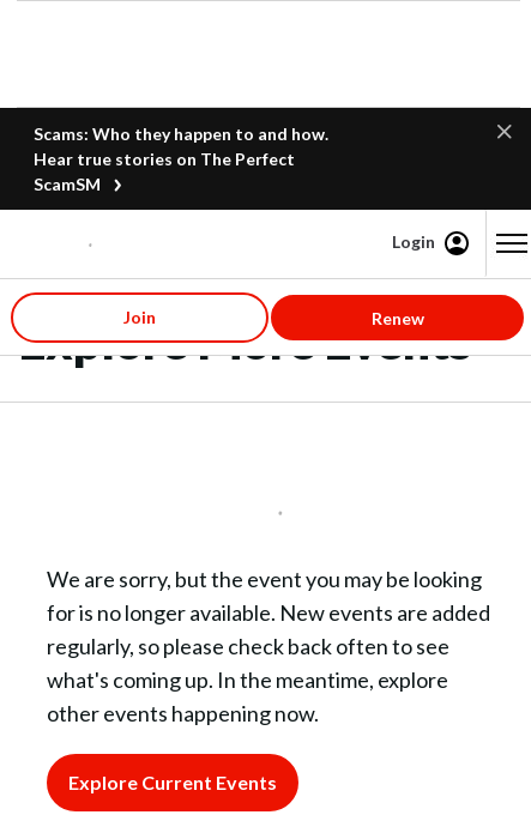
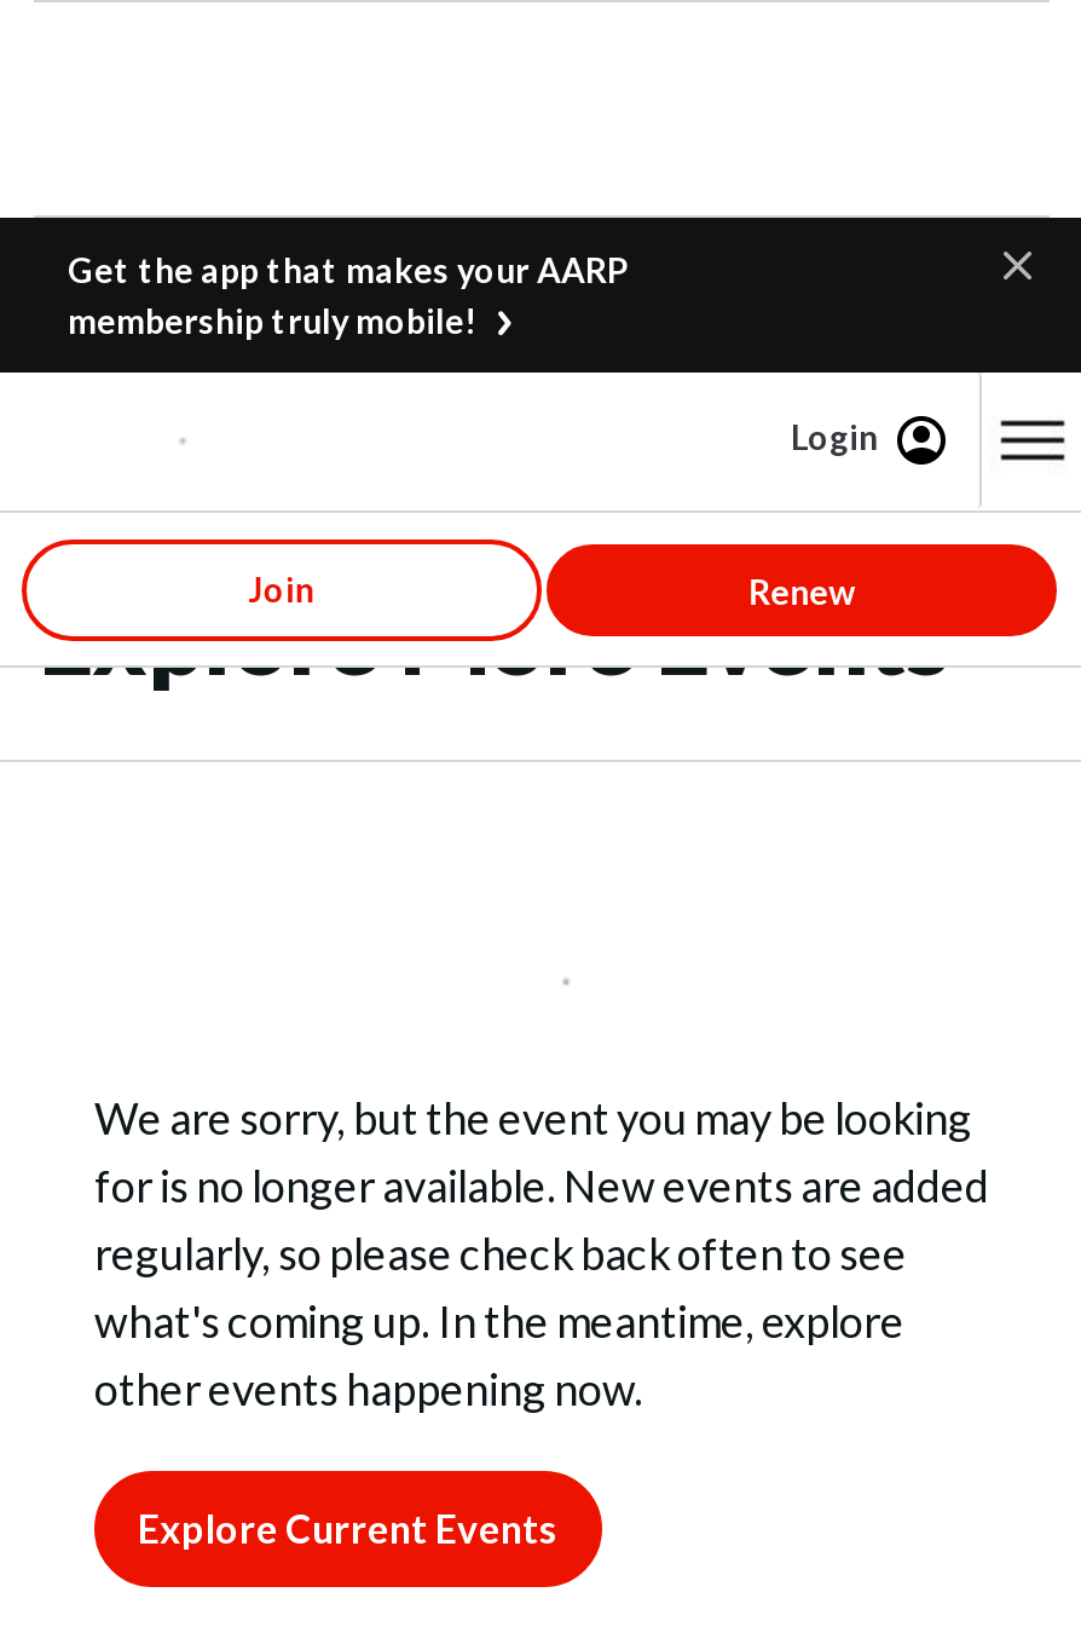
- Scams: Who they happen to and how.
- Hear true stories on The Perfect
- ScamSM
+ Get the app that makes your AARP
+ membership truly mobile!
